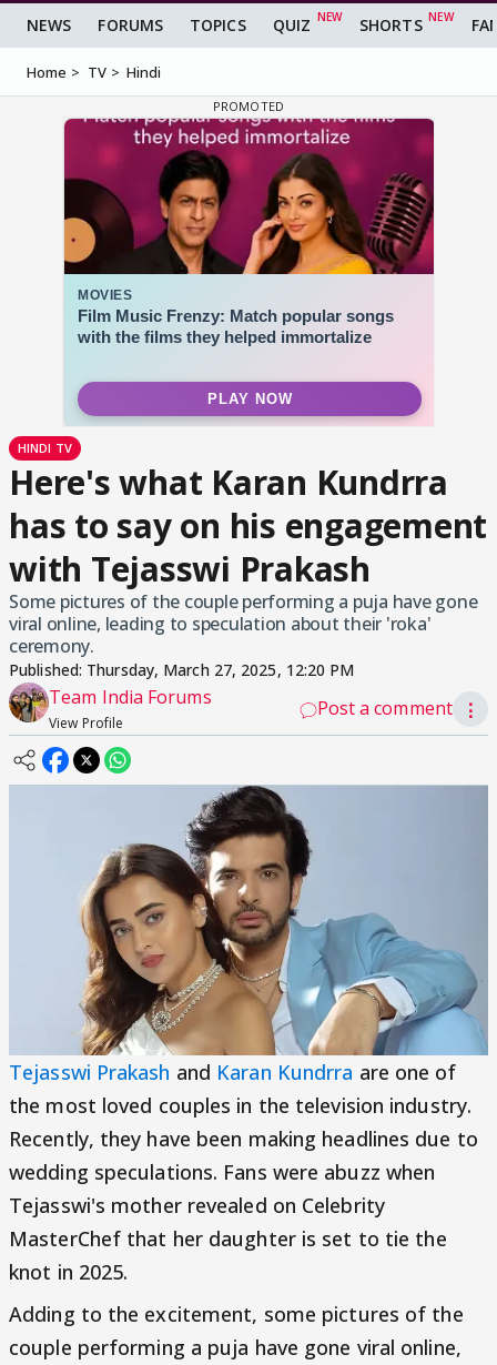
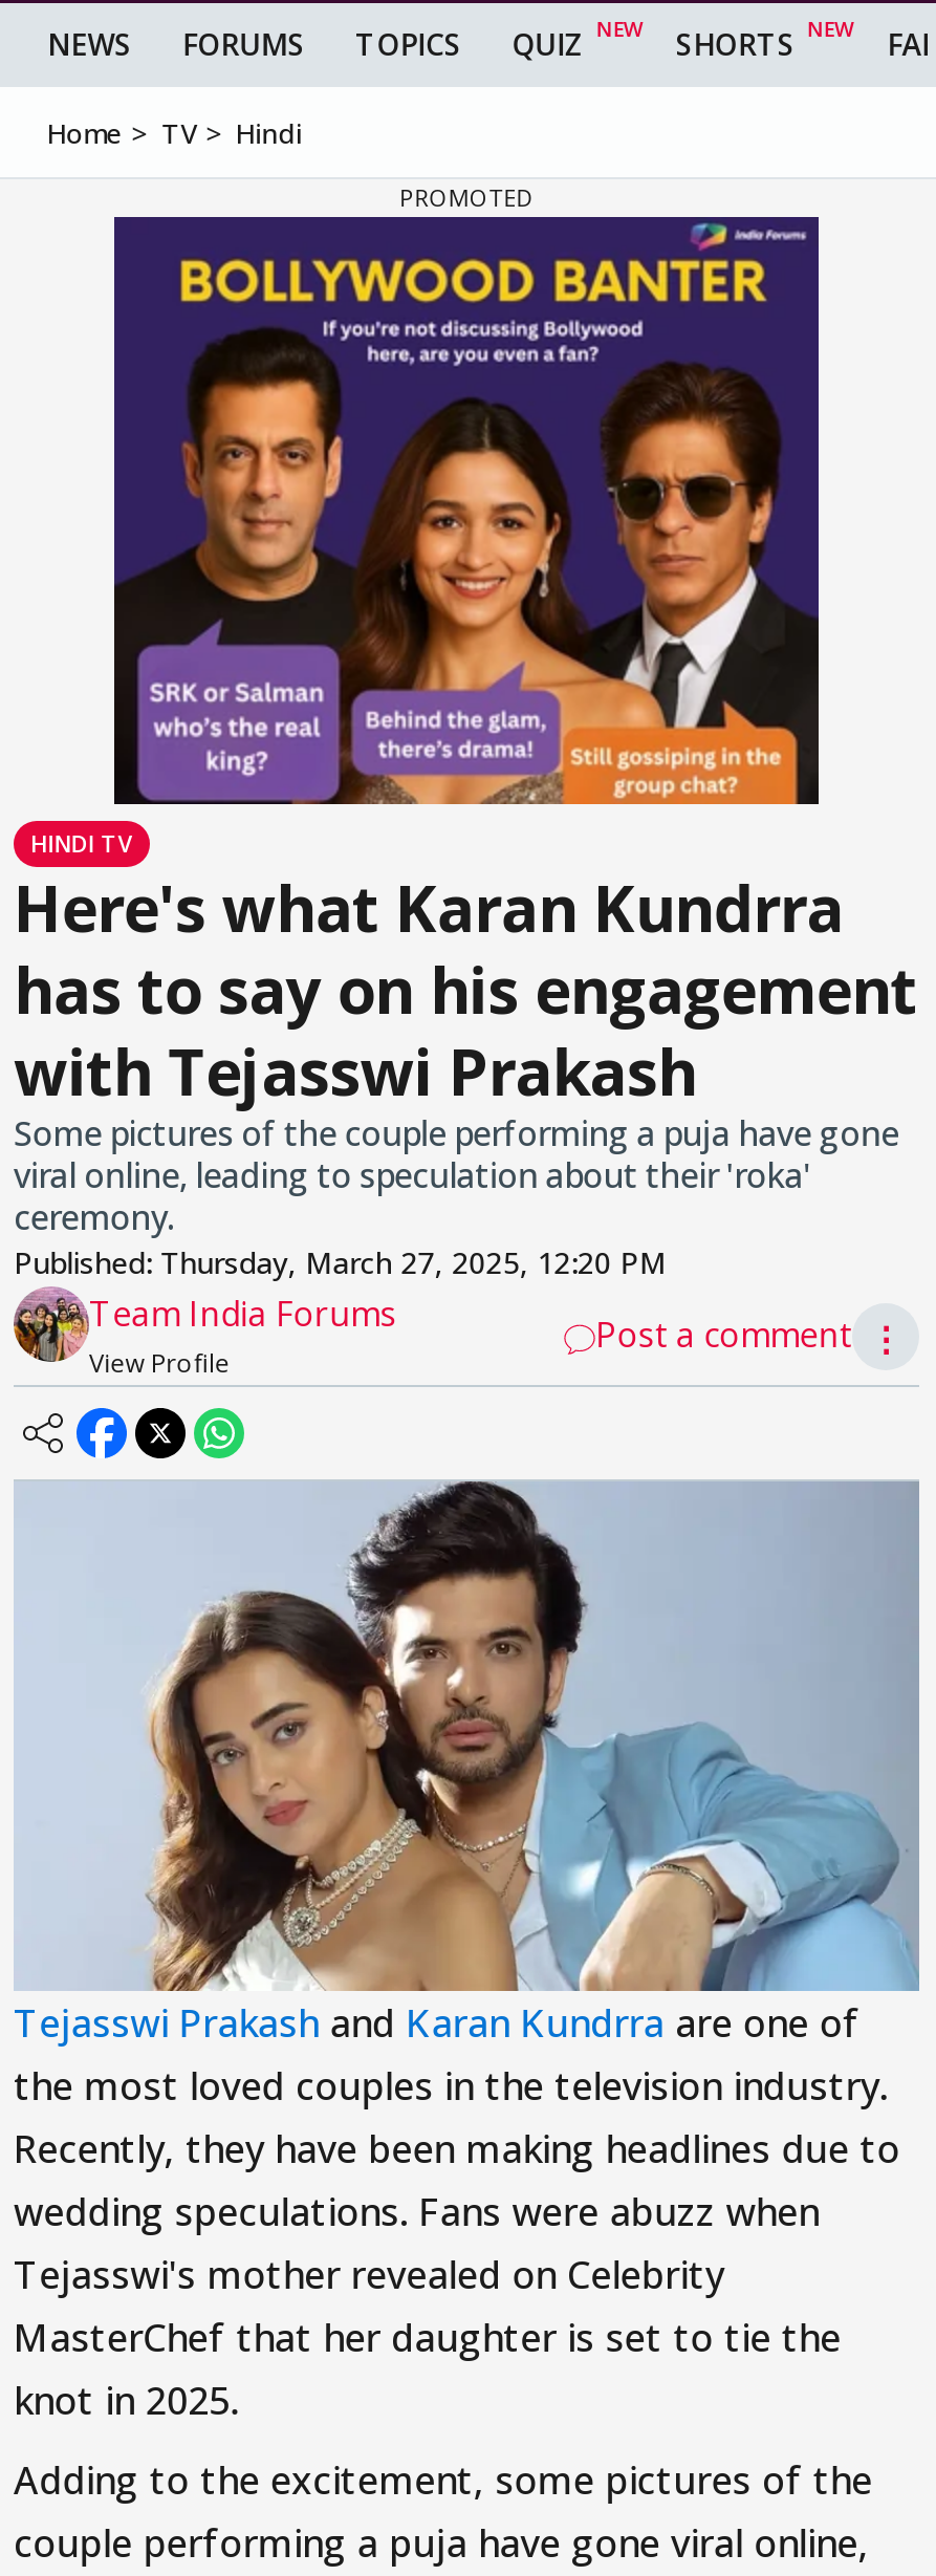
- [image]
+ [image]
